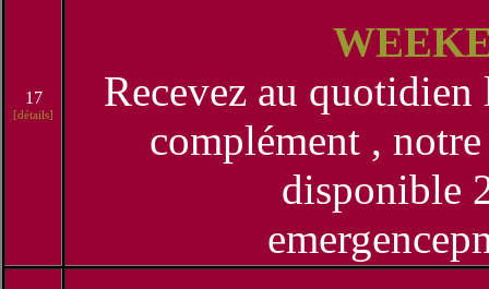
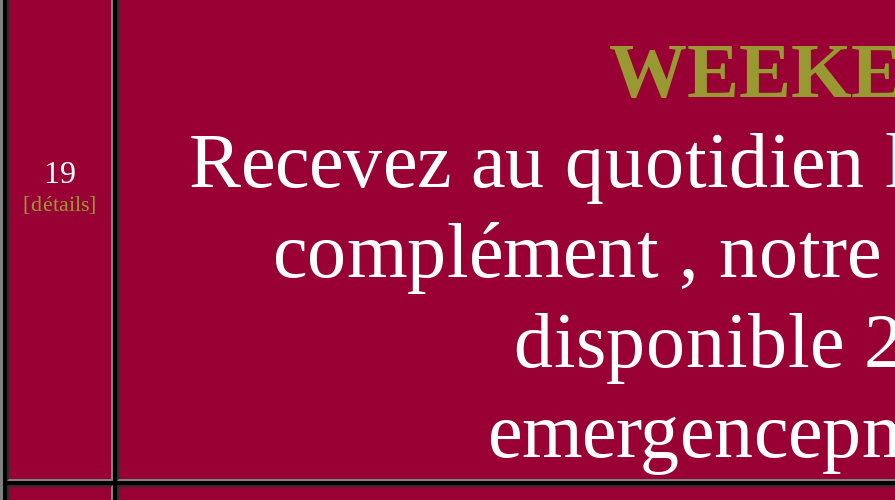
- 17
+ 19
